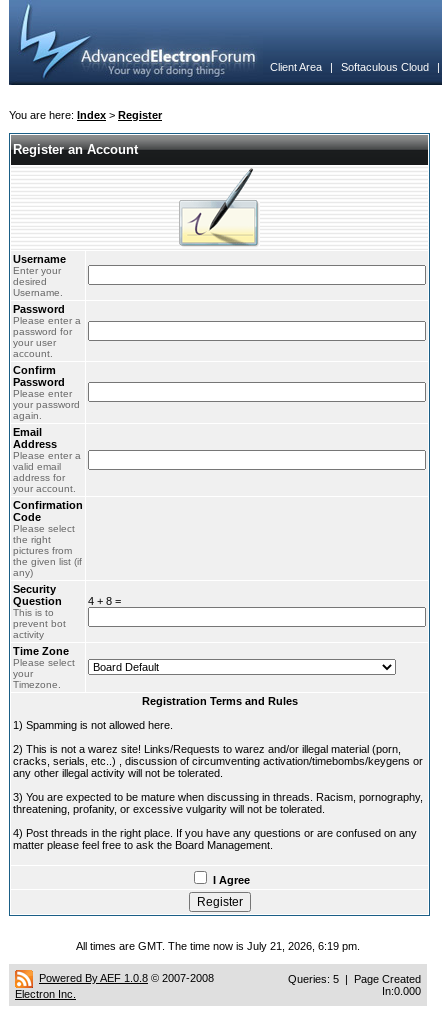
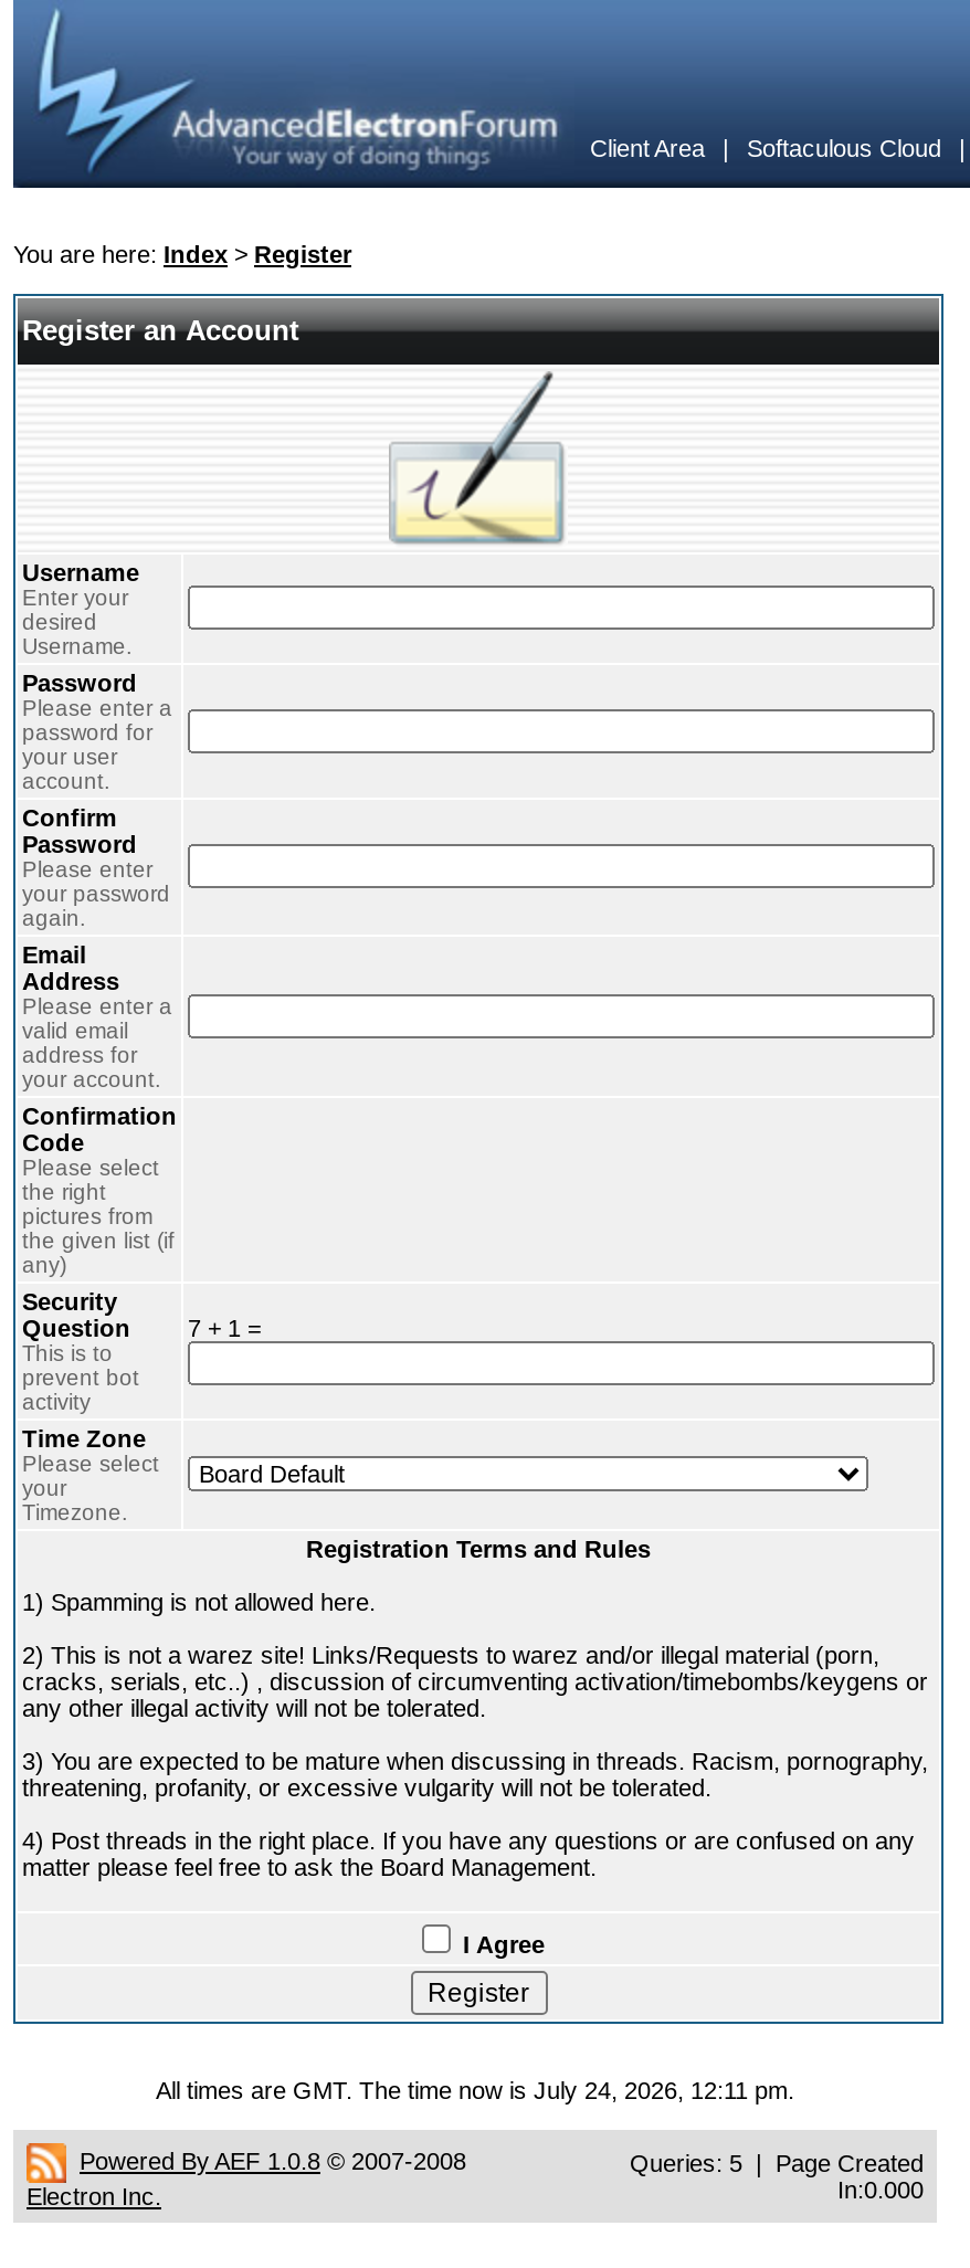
- 4 + 8 =
+ 7 + 1 =

- All times are GMT. The time now is July 21, 2026, 6:19 pm.
+ All times are GMT. The time now is July 24, 2026, 12:11 pm.
